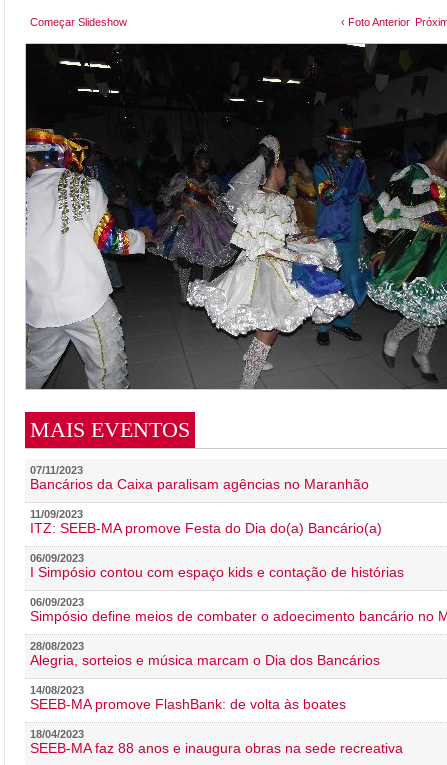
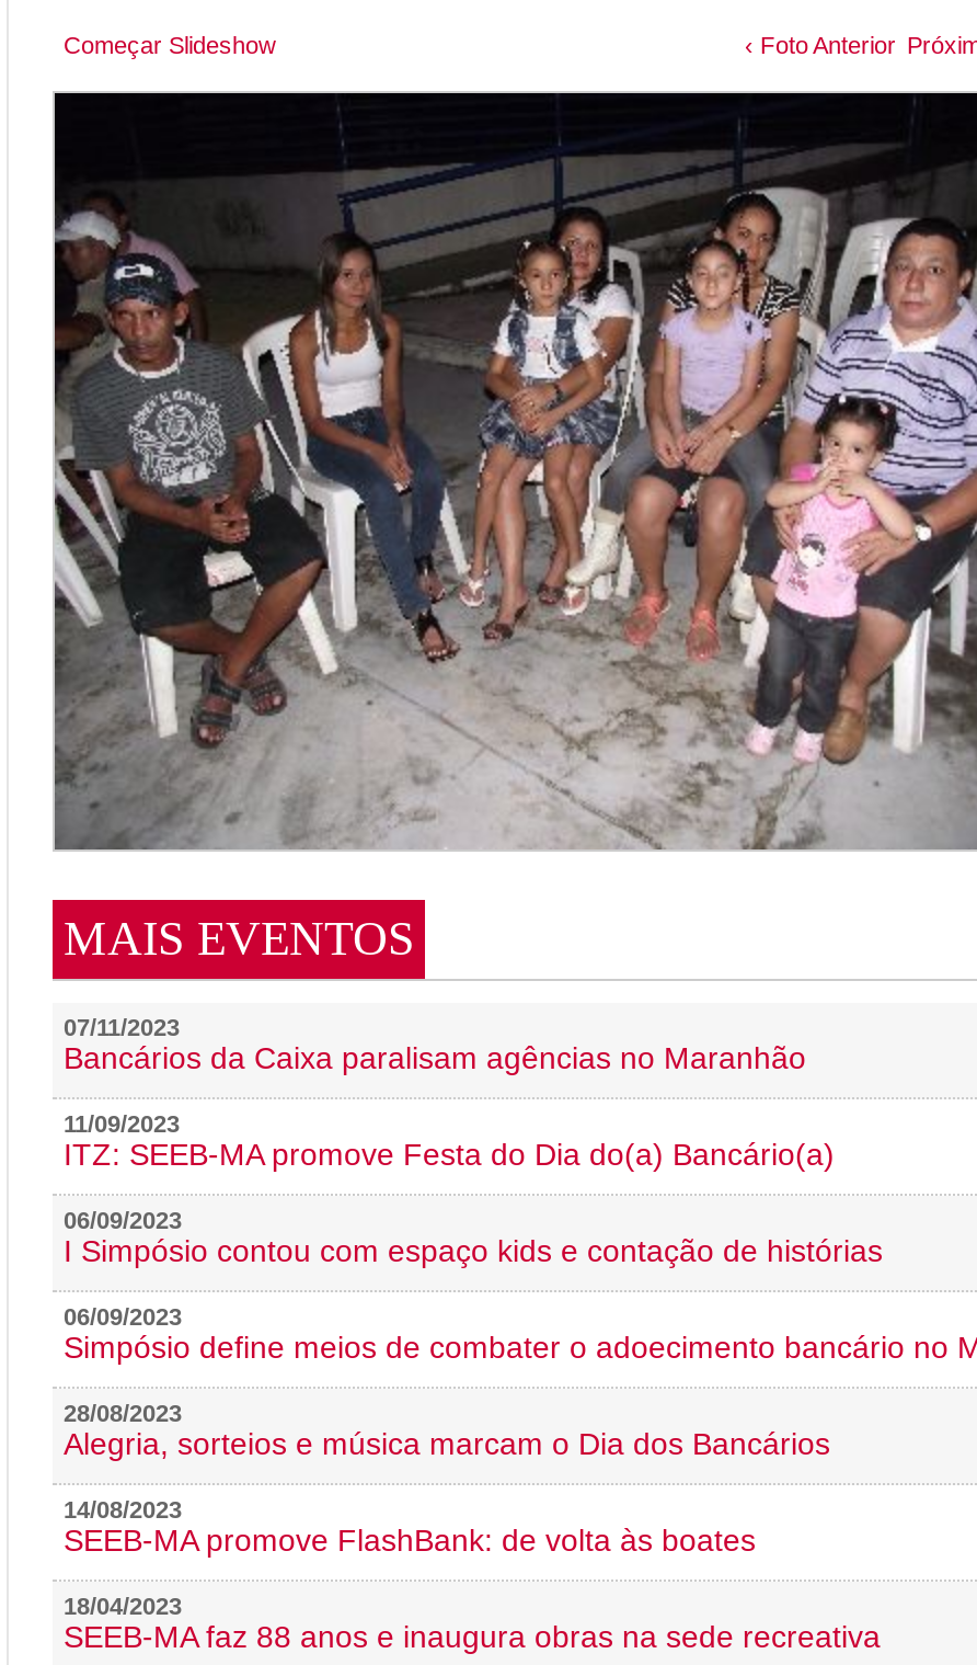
- [image]
+ [image]
